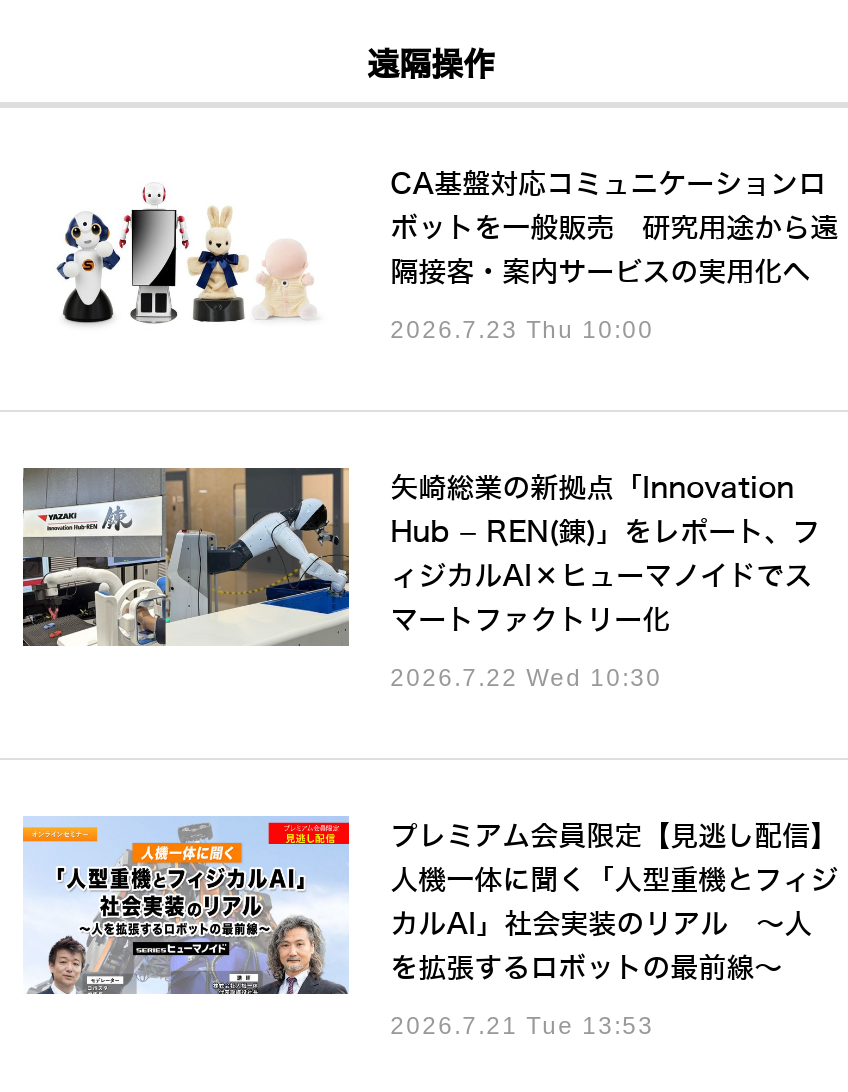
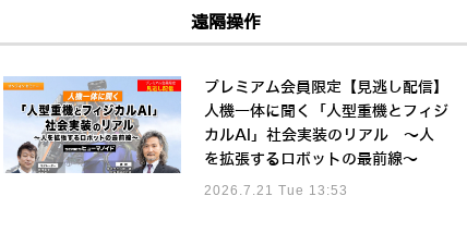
- [image]
- CA基盤対応コミュニケーションロ
- ボットを一般販売 研究用途から遠
- 隔接客・案内サービスの実用化へ
- 2026.7.23 Thu 10:00

- [image]
- 矢崎総業の新拠点「Innovation
- Hub – REN(錬)」をレポート、フ
- ィジカルAI×ヒューマノイドでス
- マートファクトリー化
- 2026.7.22 Wed 10:30
